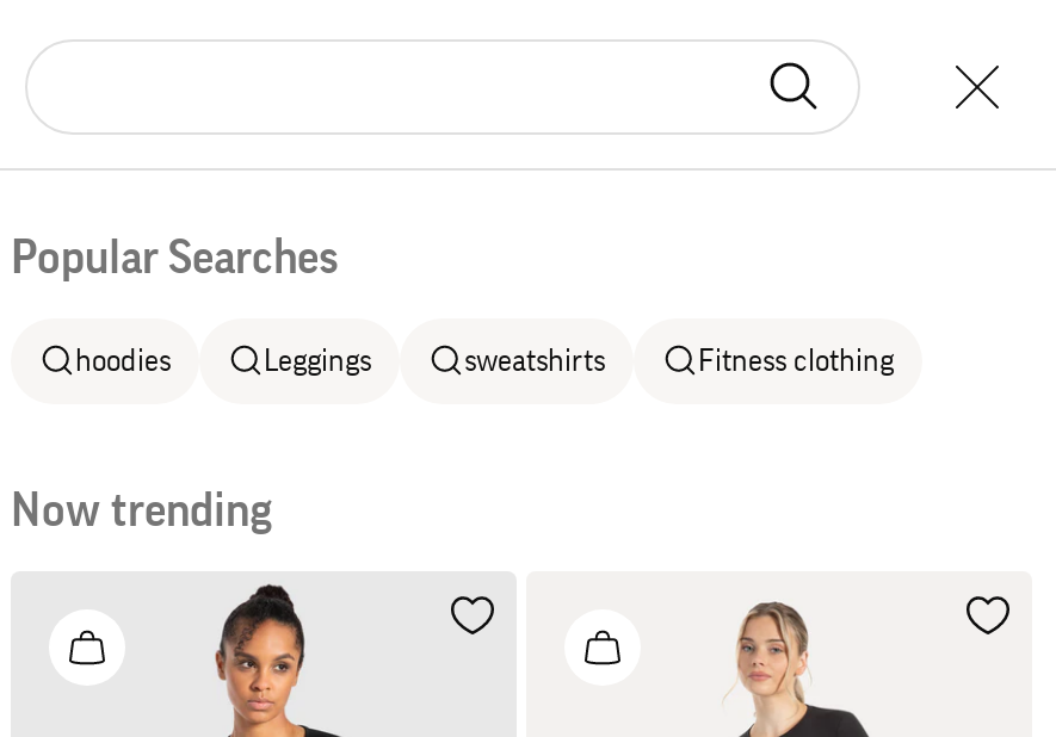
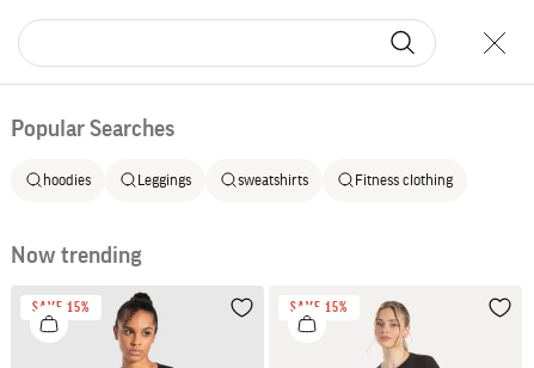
+ SAVE 15%

+ SAVE 15%
